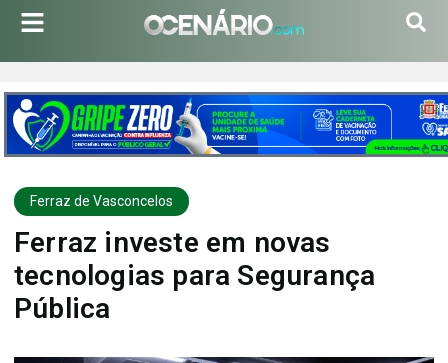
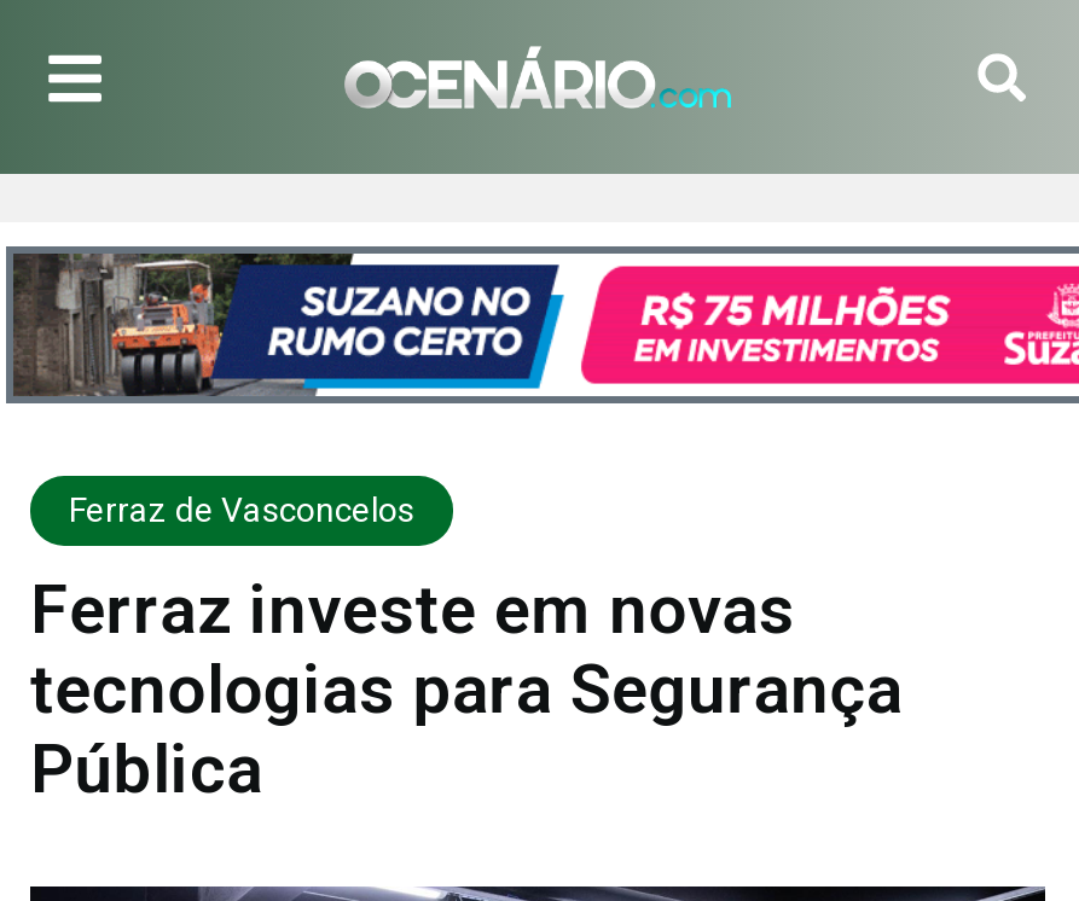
- [image]
+ [image]
